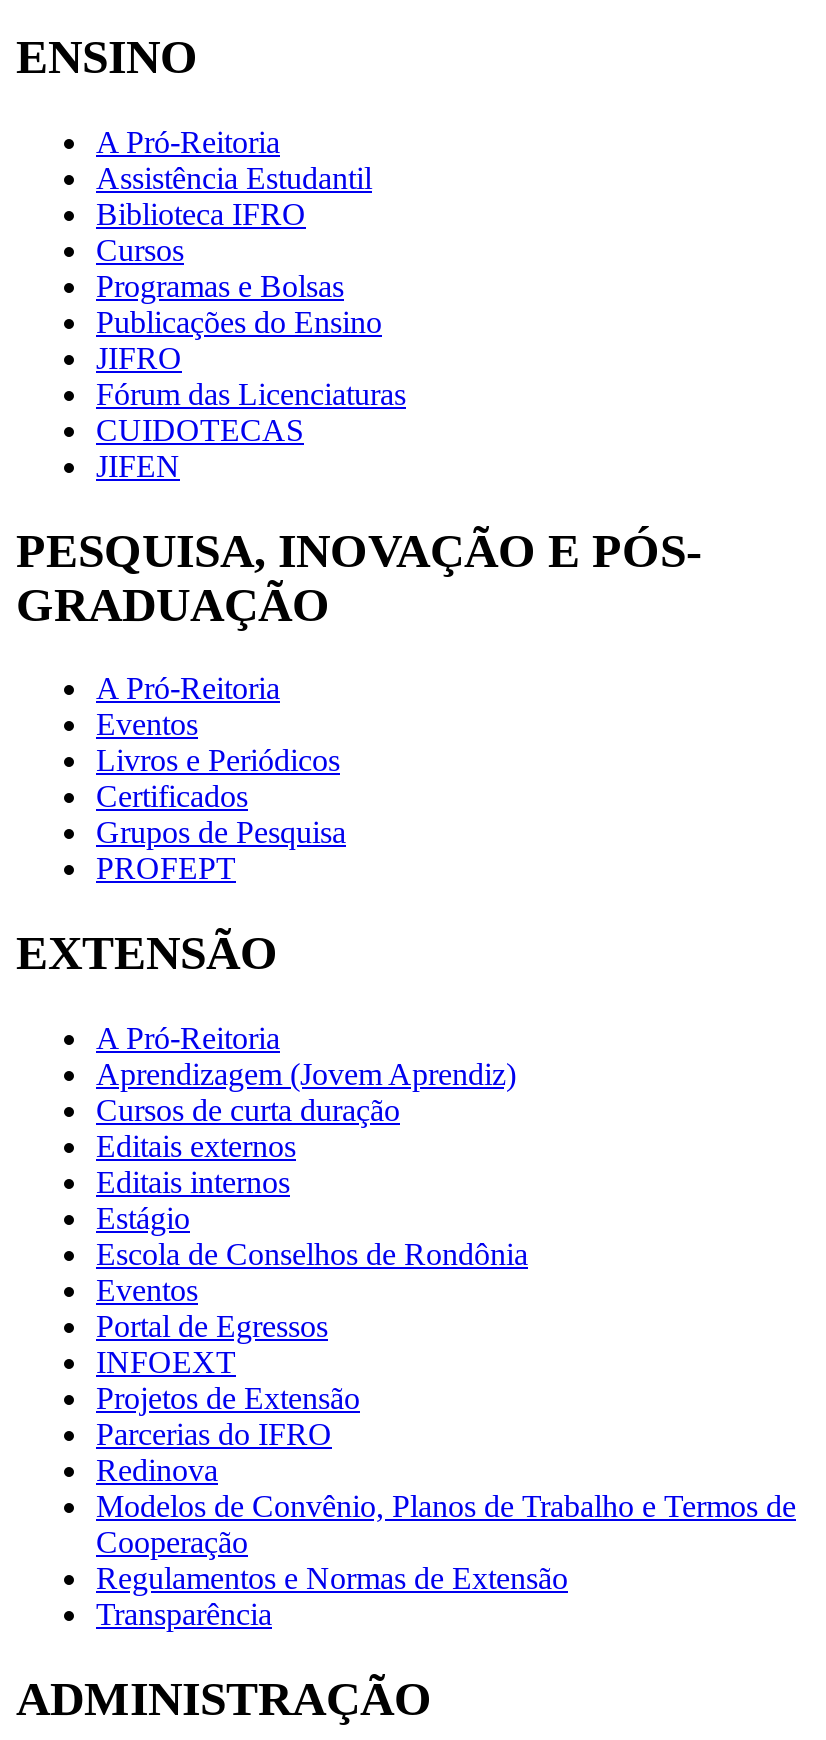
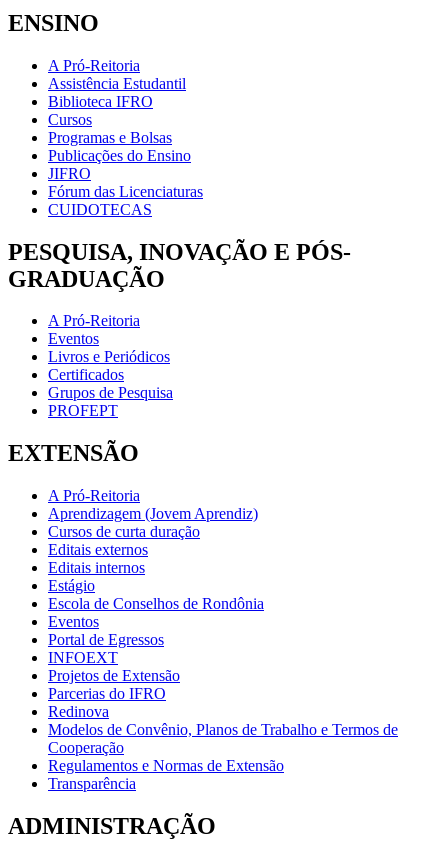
- JIFEN
